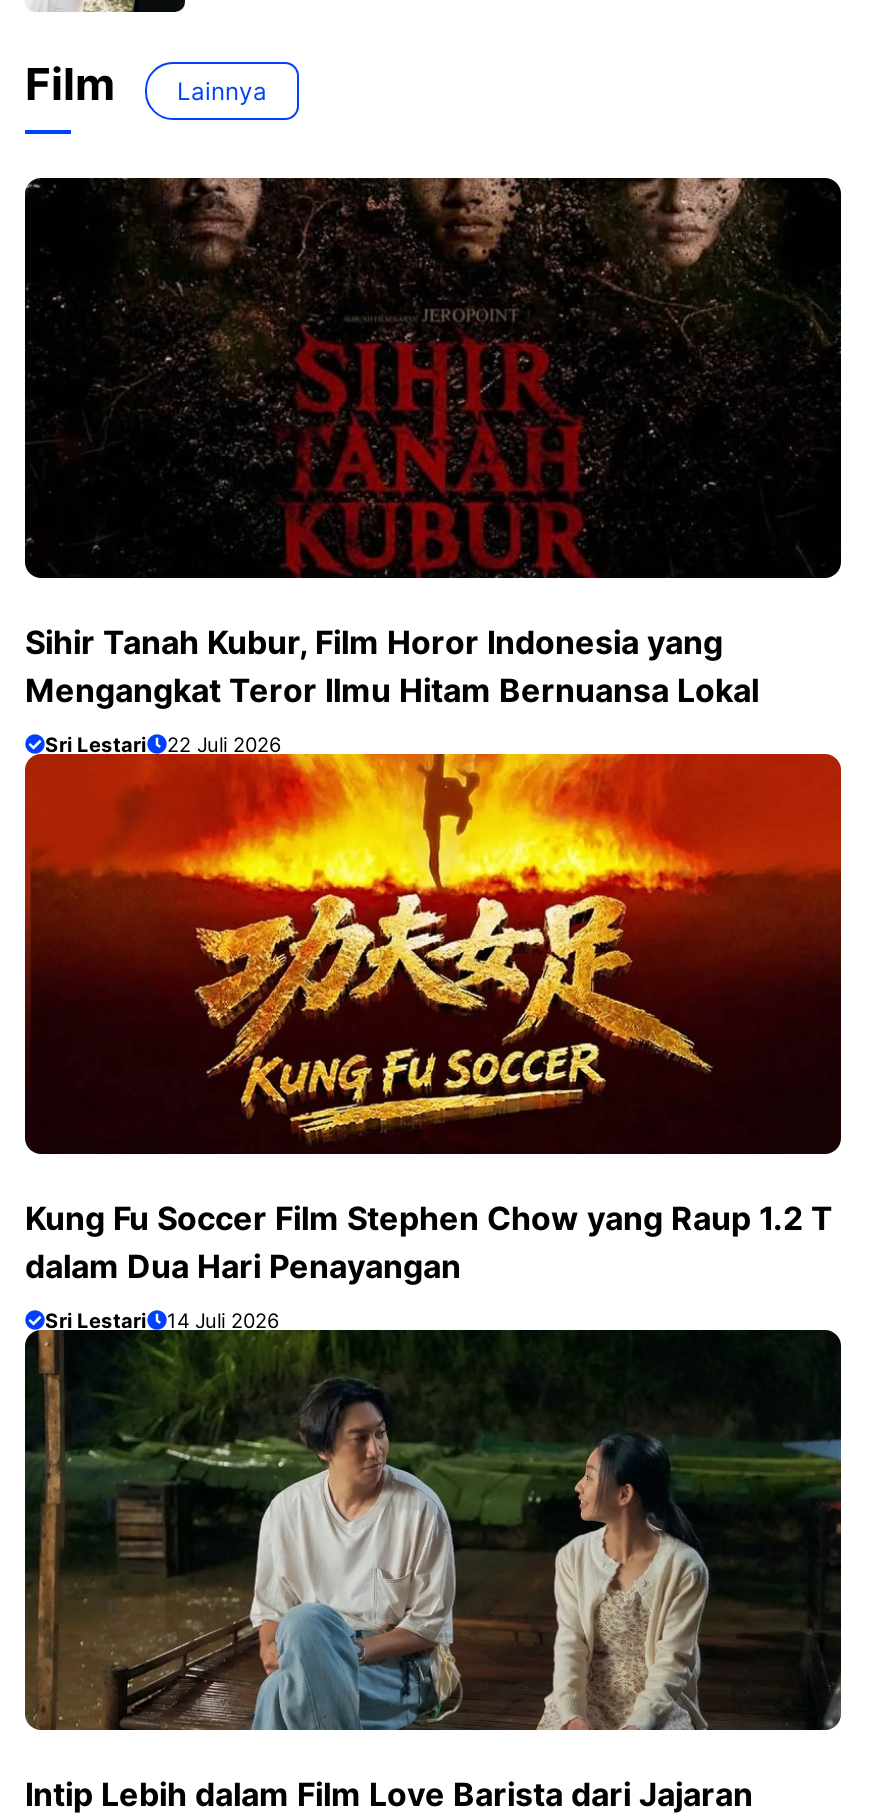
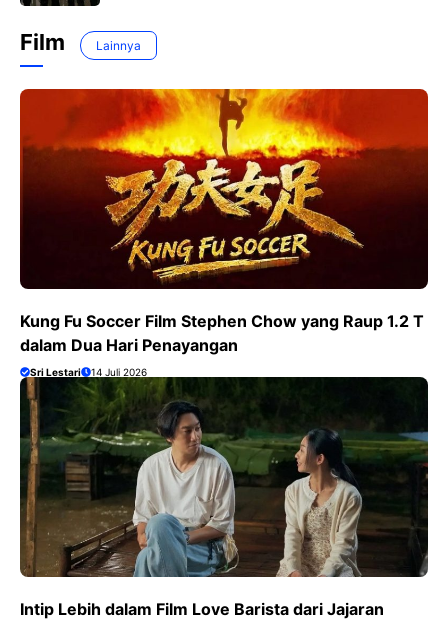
- [image]
- Sihir Tanah Kubur, Film Horor Indonesia yang
- Mengangkat Teror Ilmu Hitam Bernuansa Lokal
- Sri Lestari
- 22 Juli 2026
